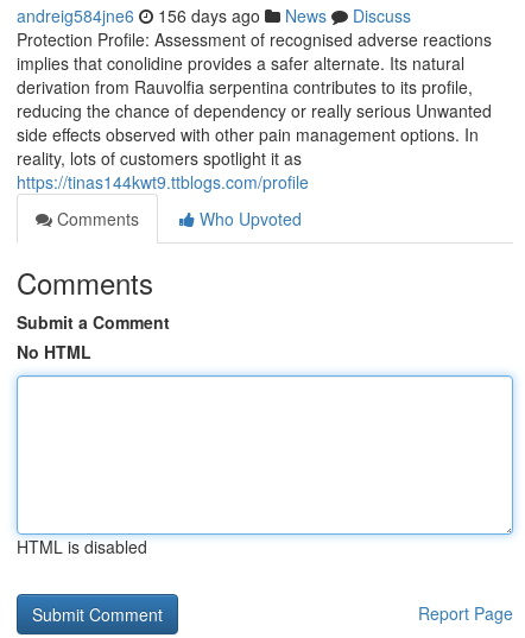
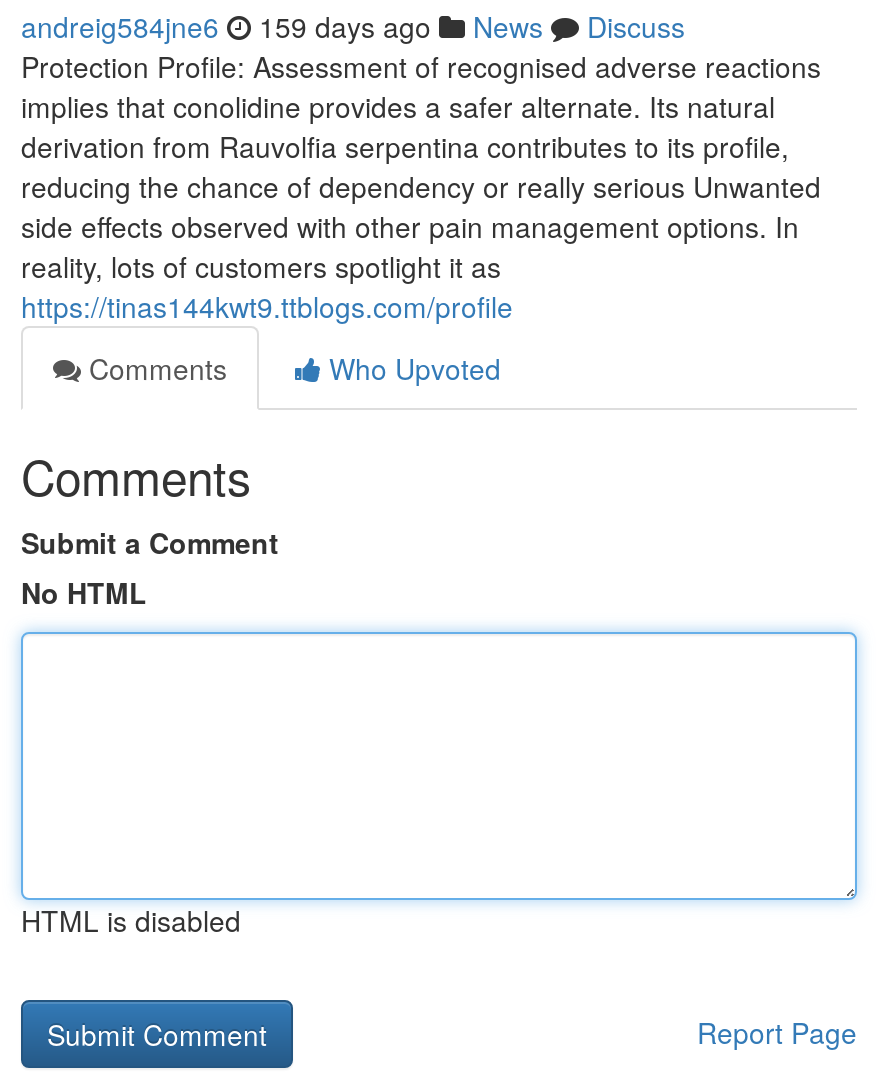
- andreig584jne6 156 days ago News Discuss
+ andreig584jne6 159 days ago News Discuss
